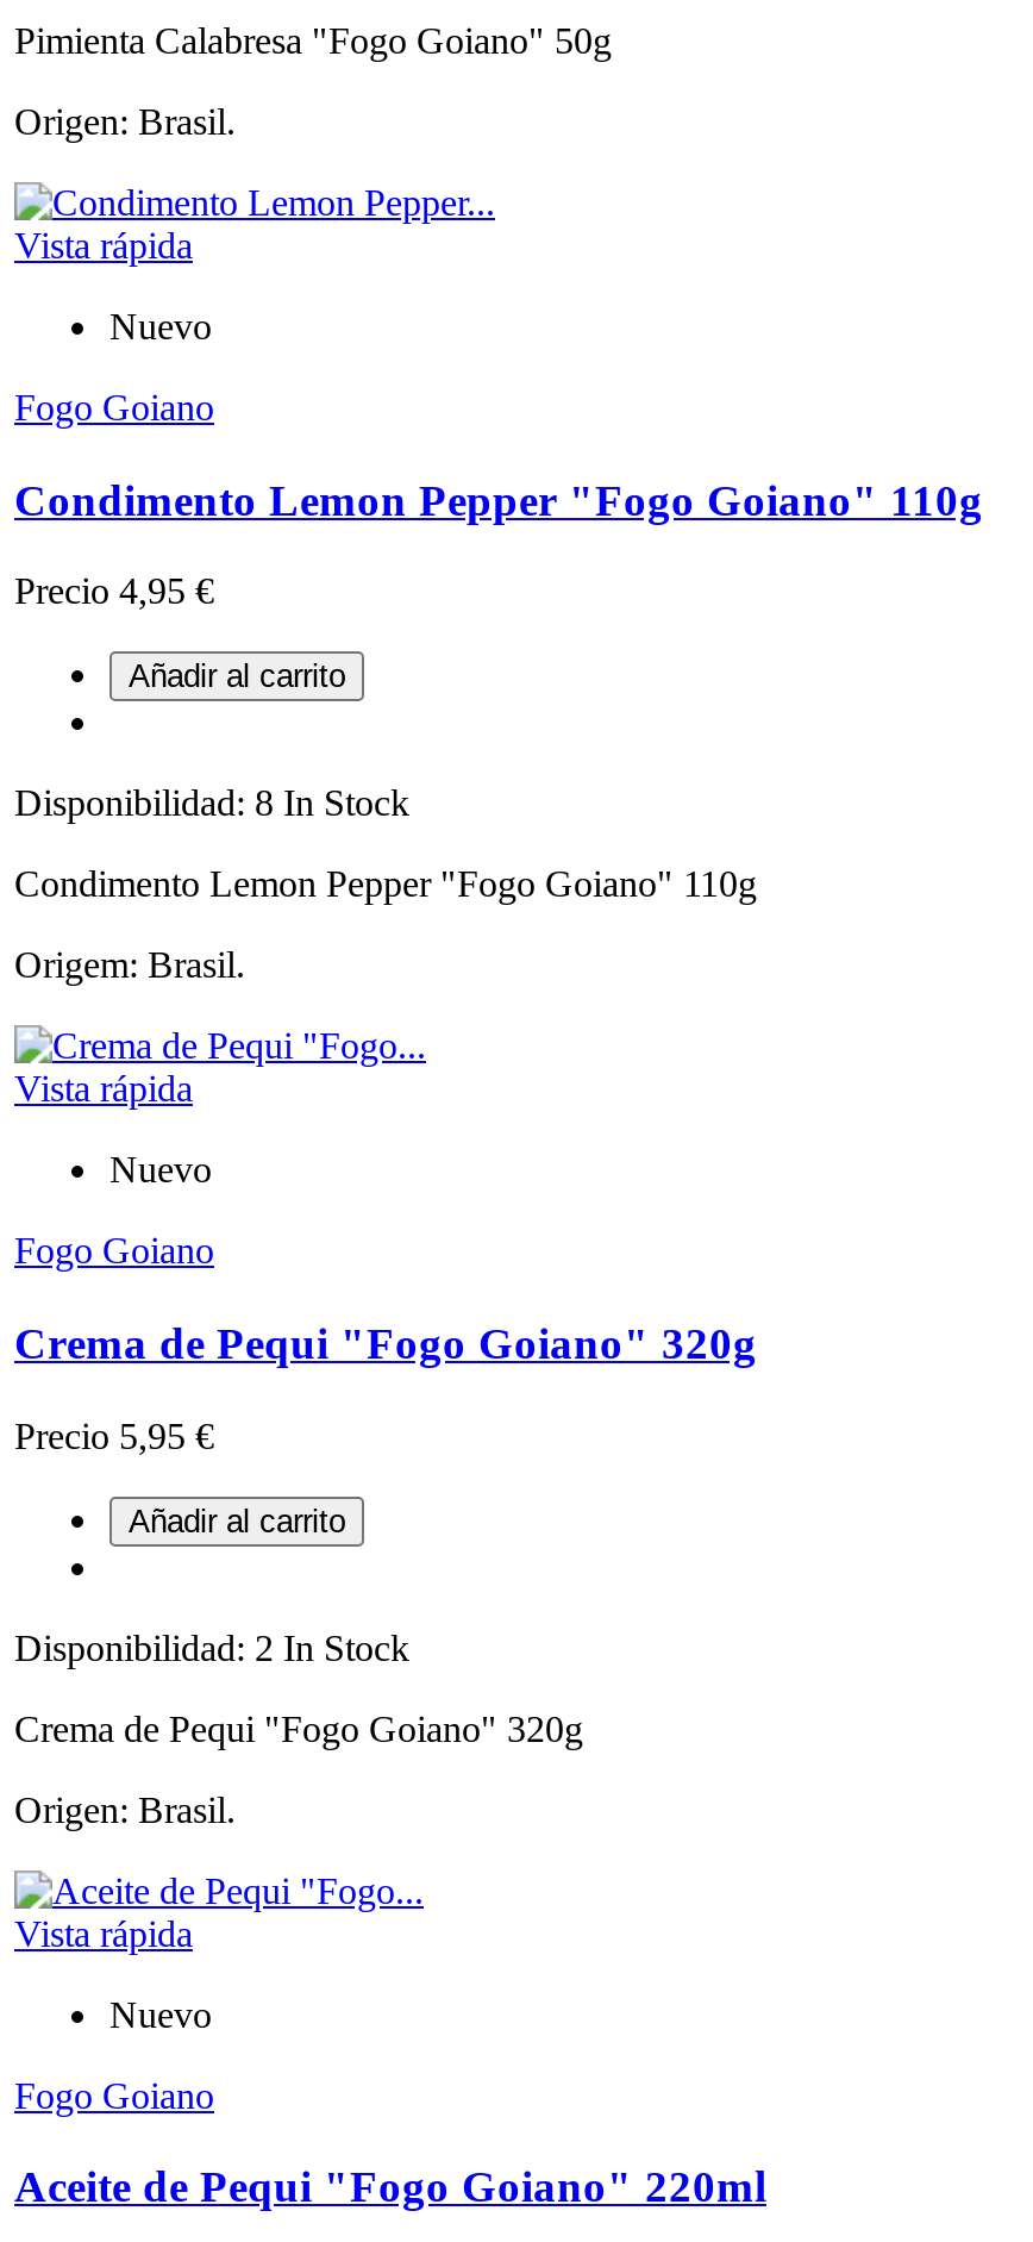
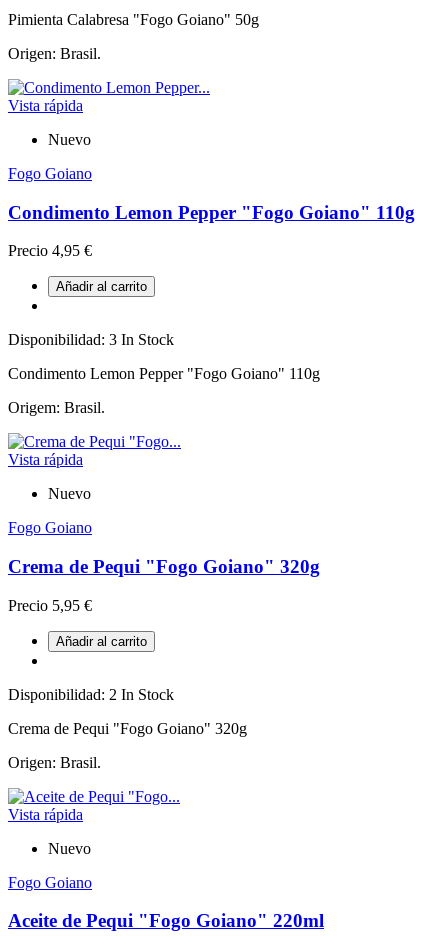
- Disponibilidad: 8 In Stock
+ Disponibilidad: 3 In Stock
